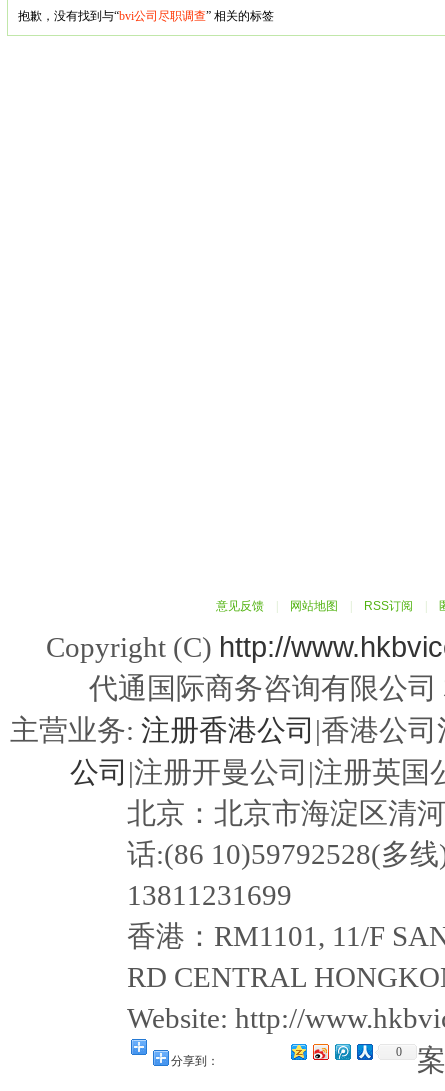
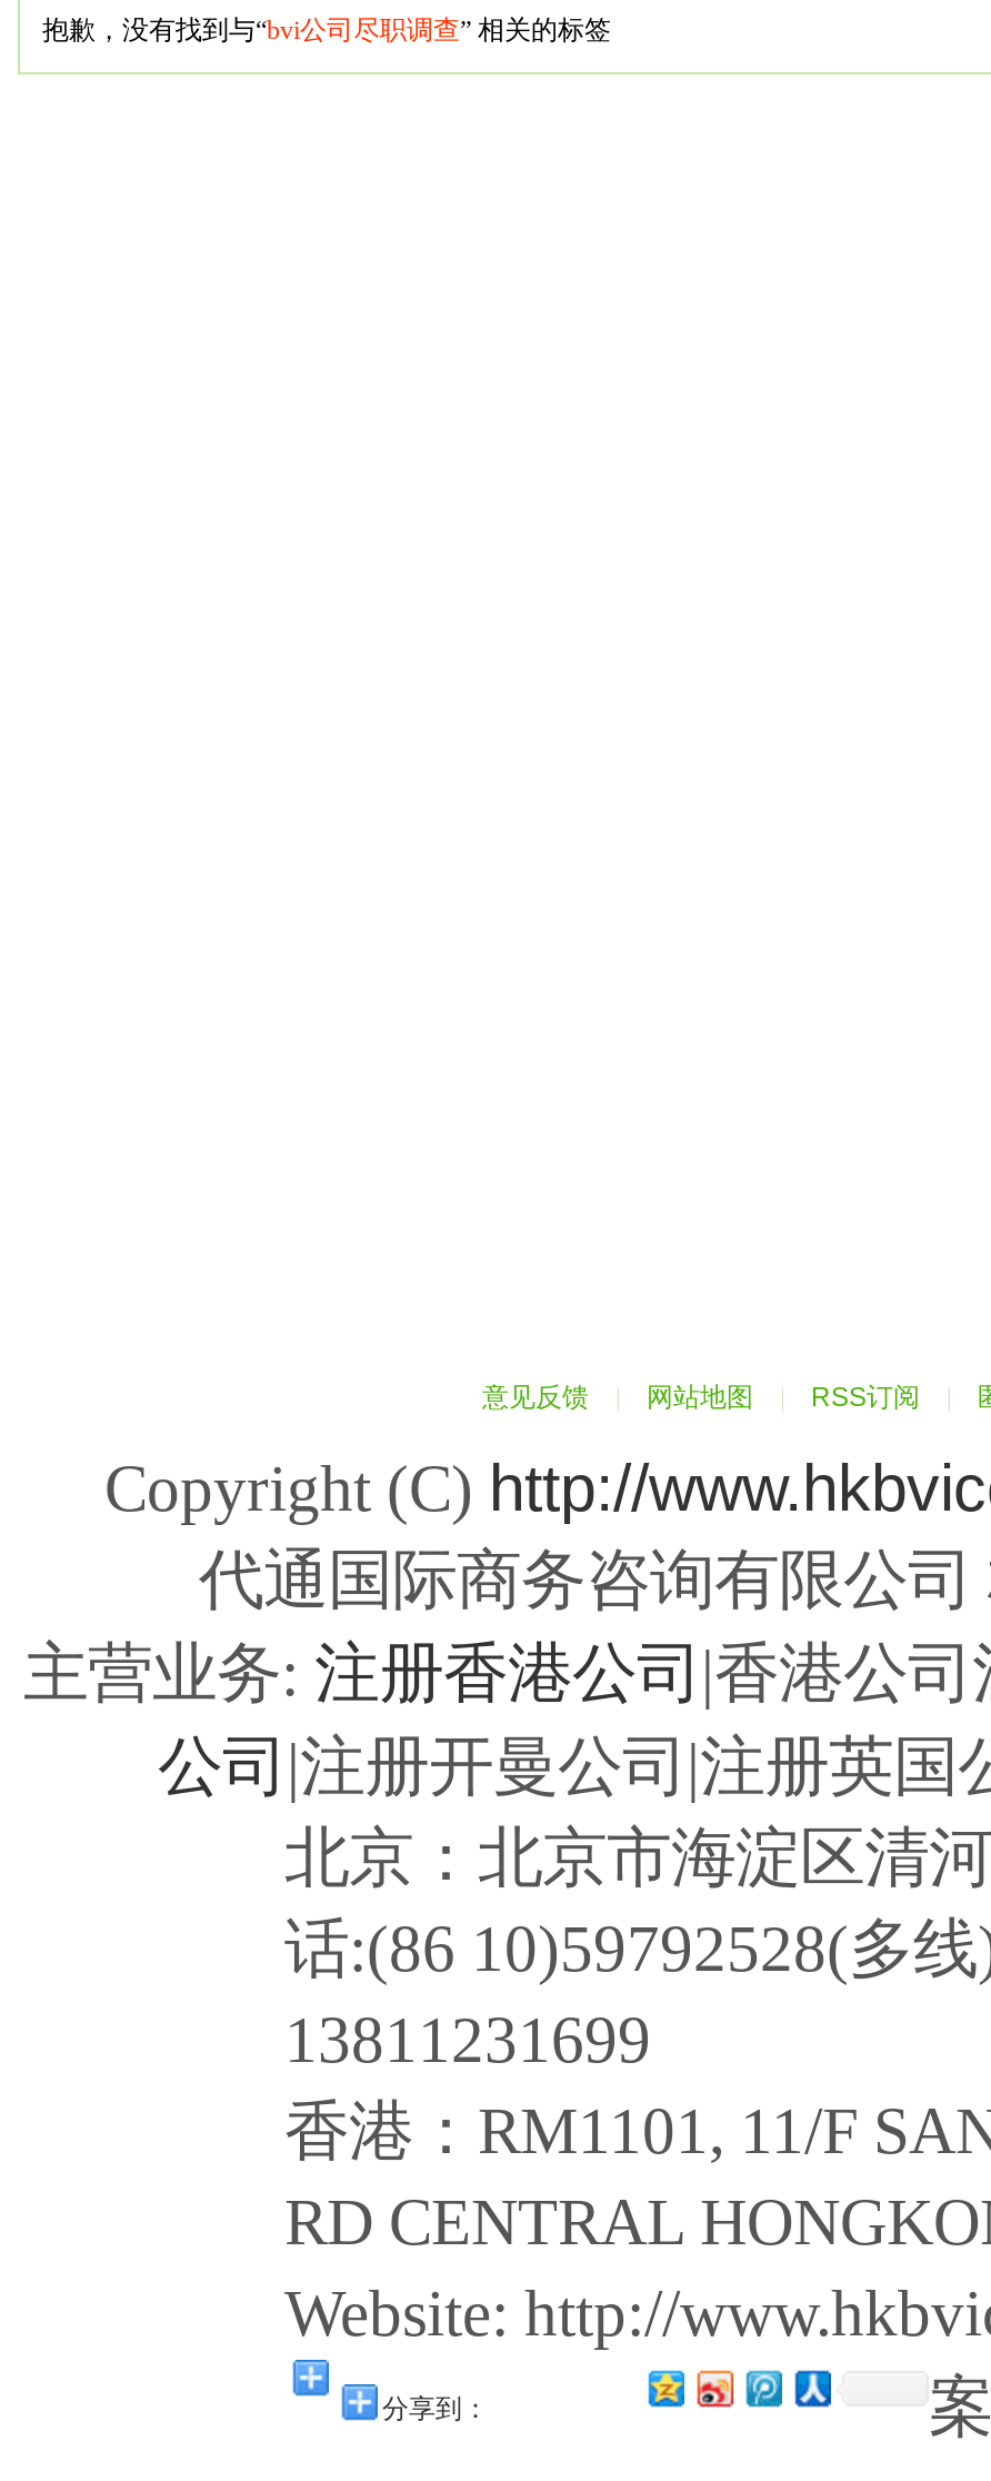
- 0
